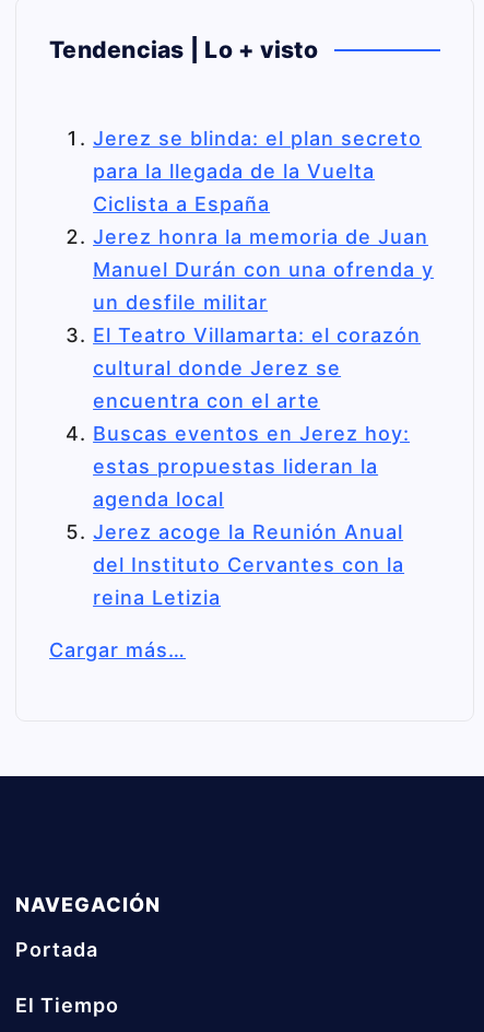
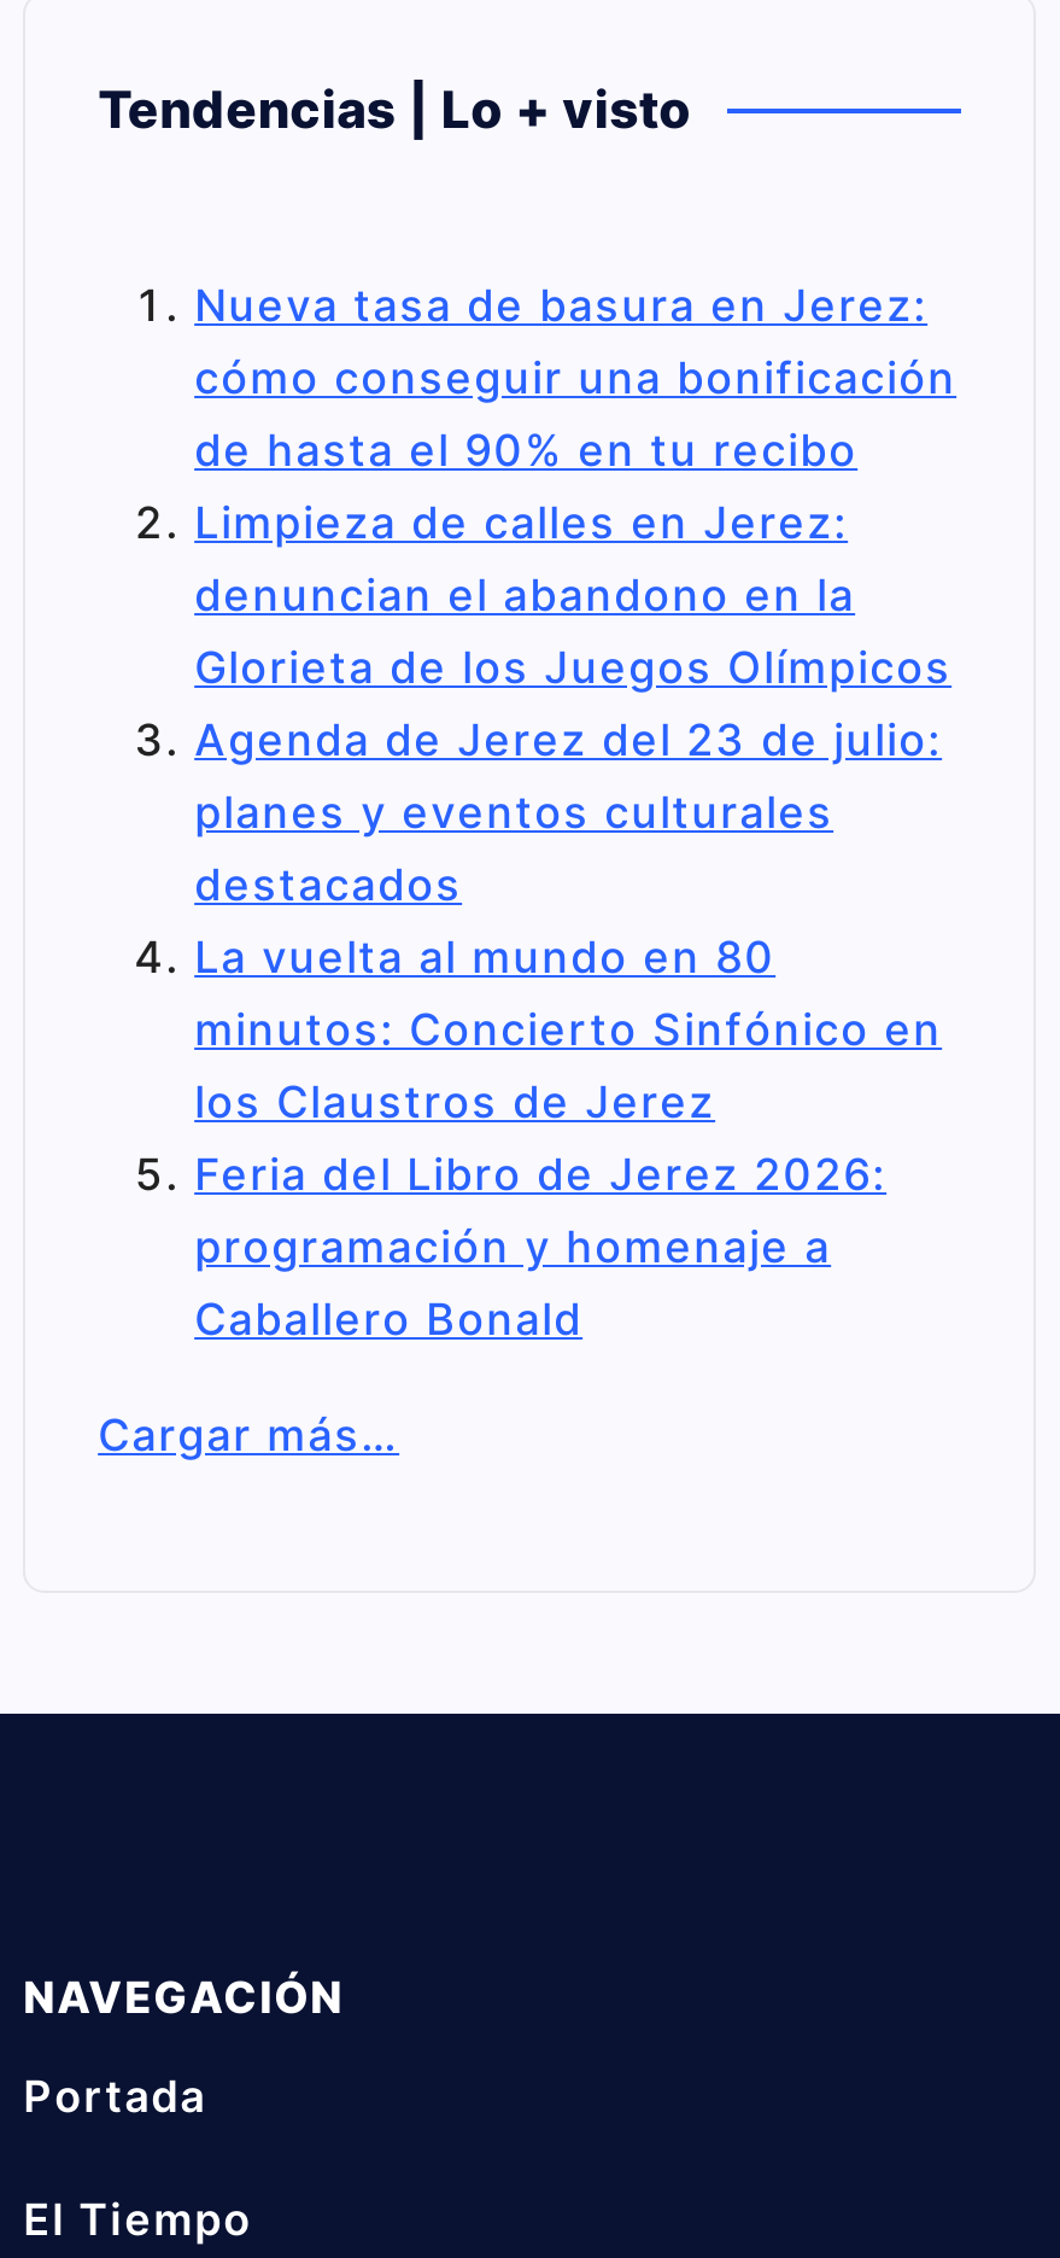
- Jerez se blinda: el plan secreto
- para la llegada de la Vuelta
- Ciclista a España
- Jerez honra la memoria de Juan
- Manuel Durán con una ofrenda y
- un desfile militar
- El Teatro Villamarta: el corazón
- cultural donde Jerez se
- encuentra con el arte
- Buscas eventos en Jerez hoy:
- estas propuestas lideran la
- agenda local
- Jerez acoge la Reunión Anual
- del Instituto Cervantes con la
- reina Letizia
+ Nueva tasa de basura en Jerez:
+ cómo conseguir una bonificación
+ de hasta el 90% en tu recibo
+ Limpieza de calles en Jerez:
+ denuncian el abandono en la
+ Glorieta de los Juegos Olímpicos
+ Agenda de Jerez del 23 de julio:
+ planes y eventos culturales
+ destacados
+ La vuelta al mundo en 80
+ minutos: Concierto Sinfónico en
+ los Claustros de Jerez
+ Feria del Libro de Jerez 2026:
+ programación y homenaje a
+ Caballero Bonald
